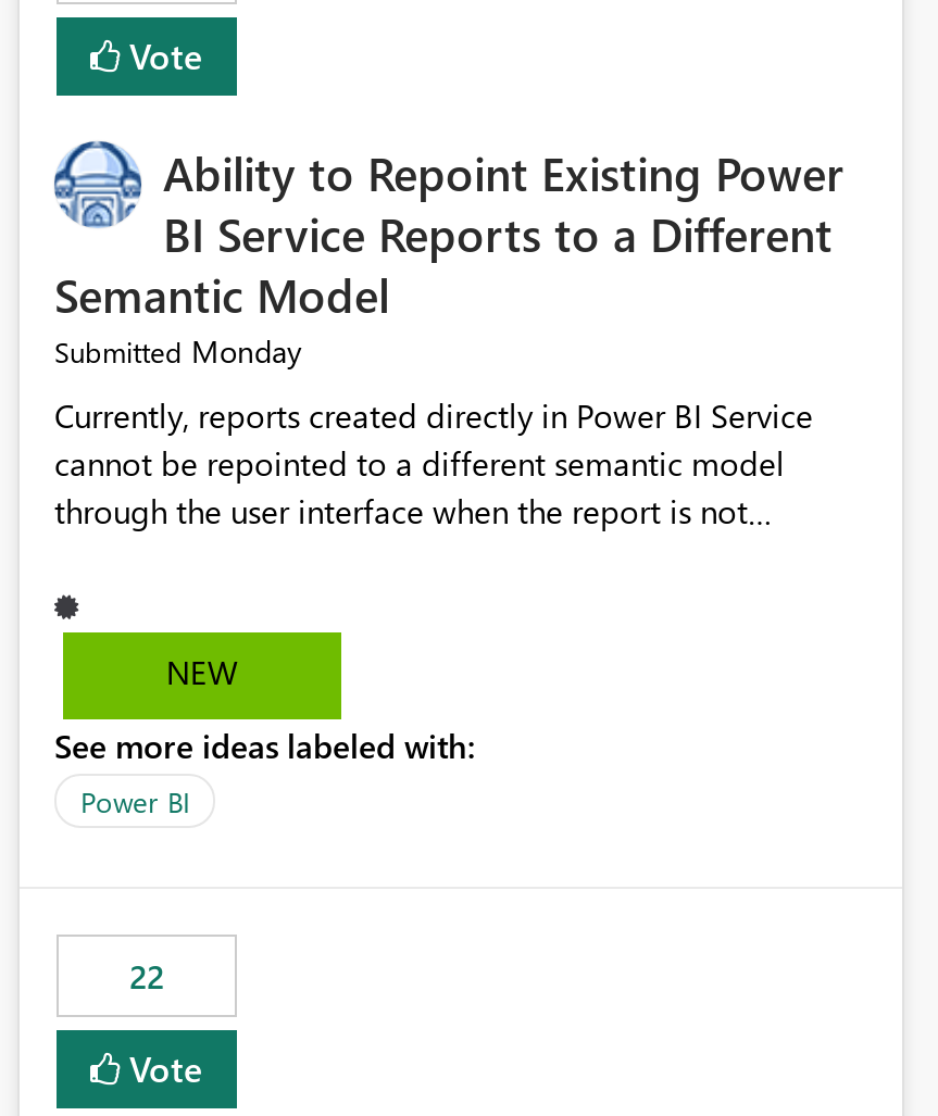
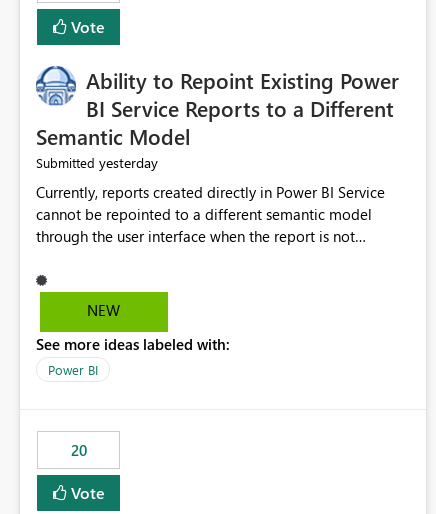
- Submitted Monday
+ Submitted yesterday

- 22
+ 20
